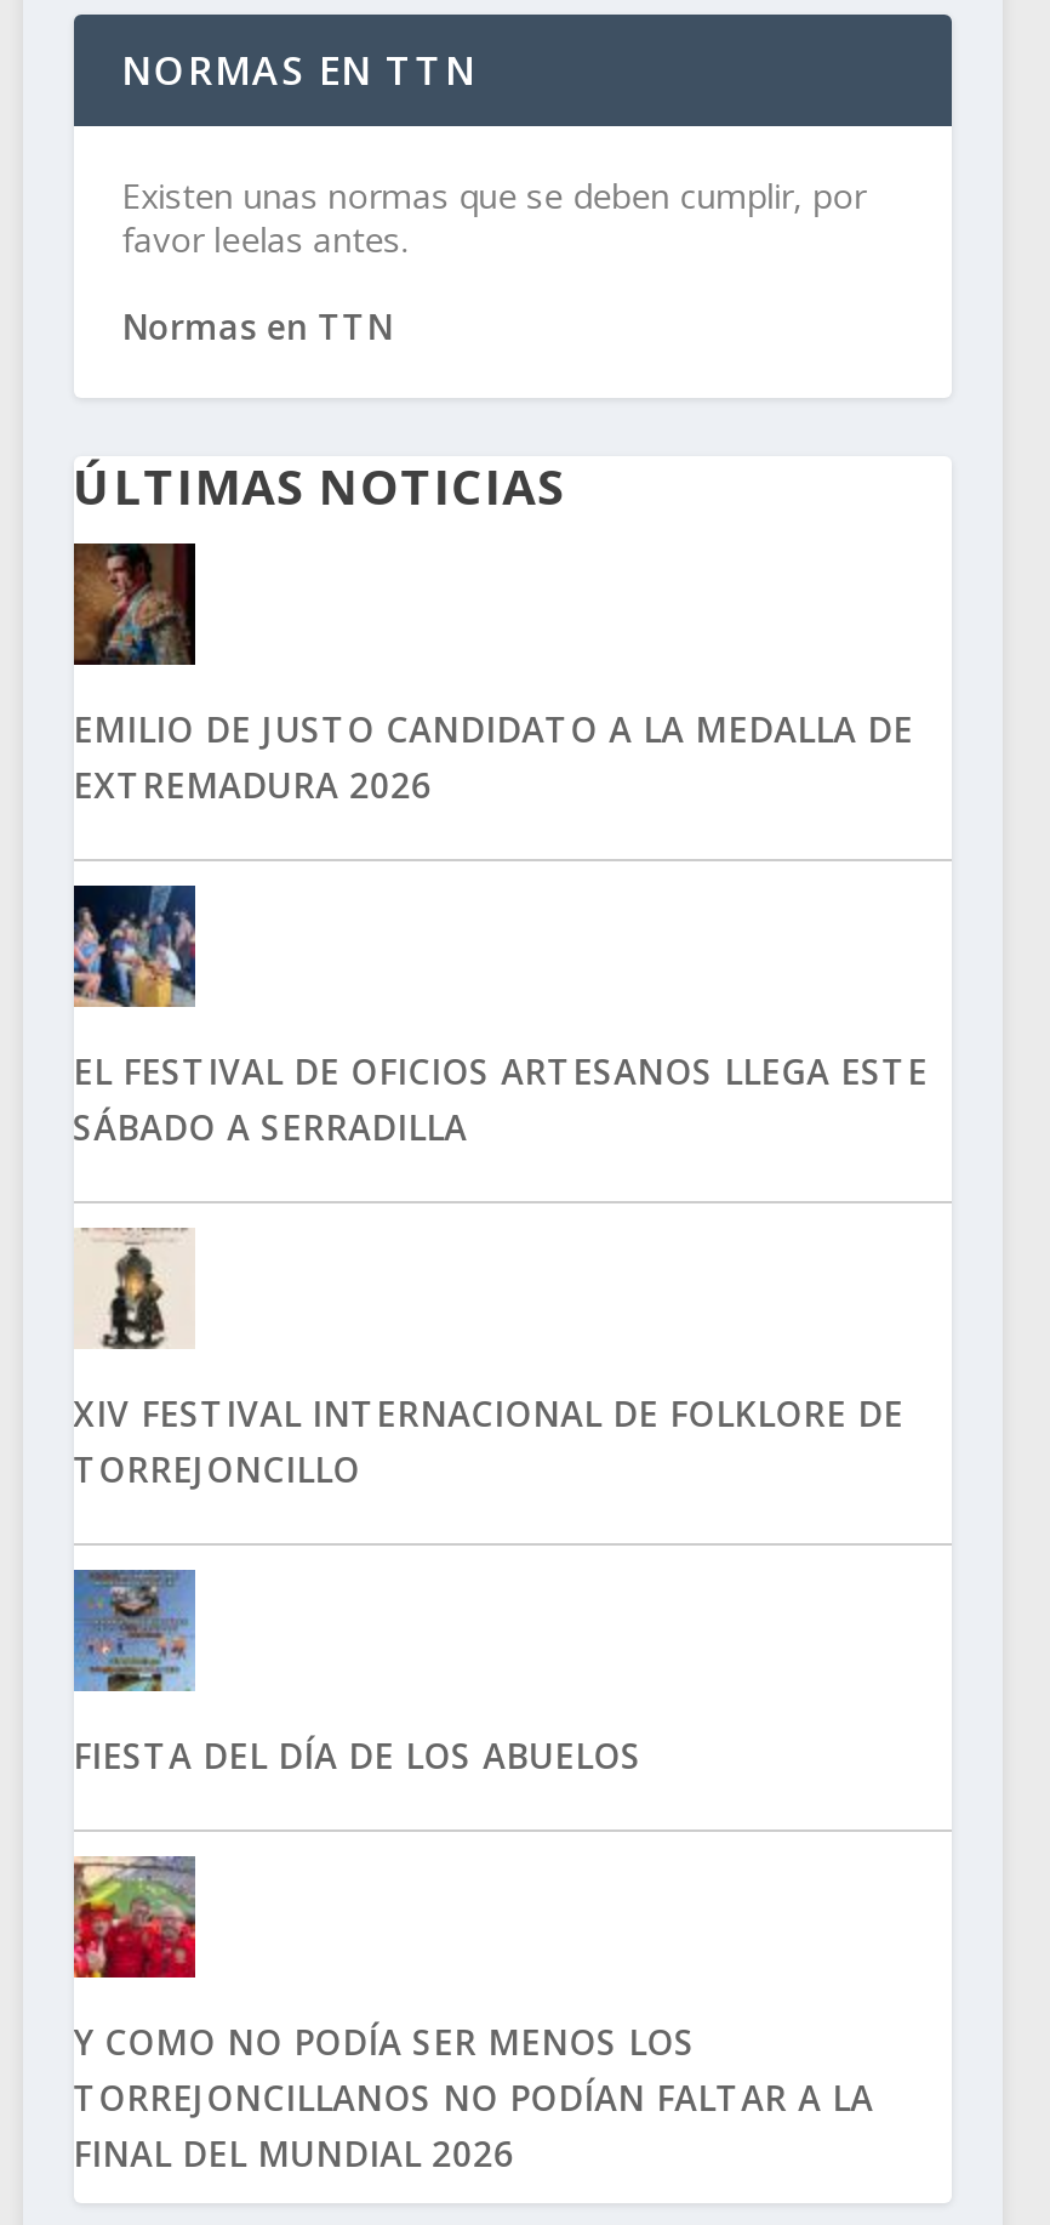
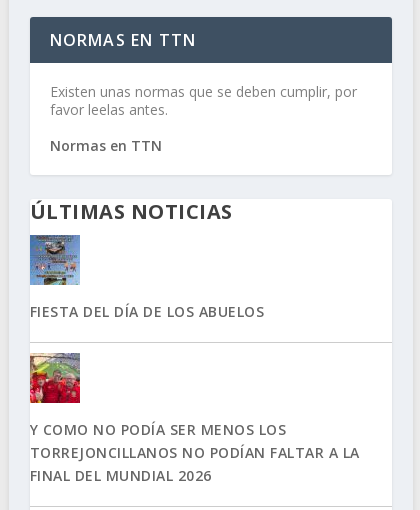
- [image]
- EMILIO DE JUSTO CANDIDATO A LA MEDALLA DE
- EXTREMADURA 2026

- [image]
- EL FESTIVAL DE OFICIOS ARTESANOS LLEGA ESTE
- SÁBADO A SERRADILLA

- [image]
- XIV FESTIVAL INTERNACIONAL DE FOLKLORE DE
- TORREJONCILLO
